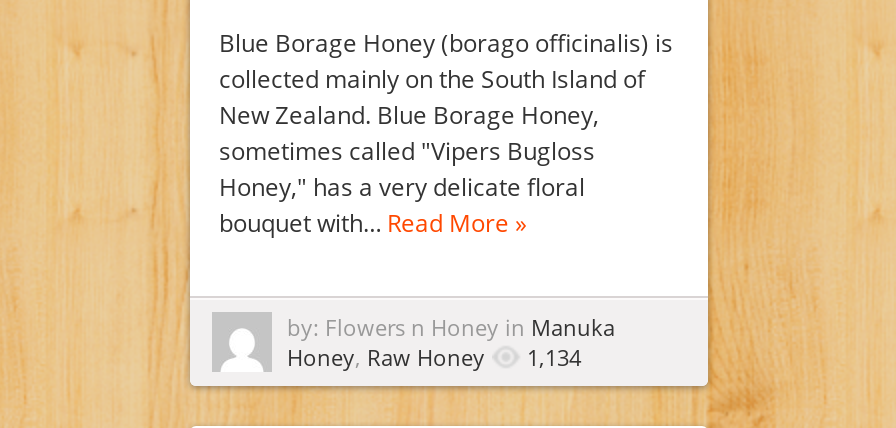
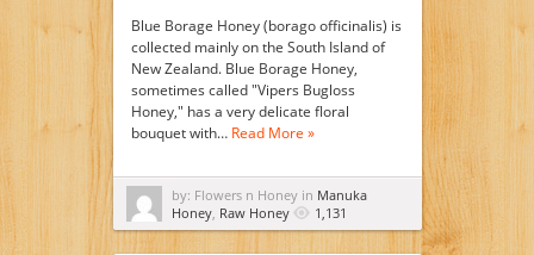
- Honey, Raw Honey 1,134
+ Honey, Raw Honey 1,131
